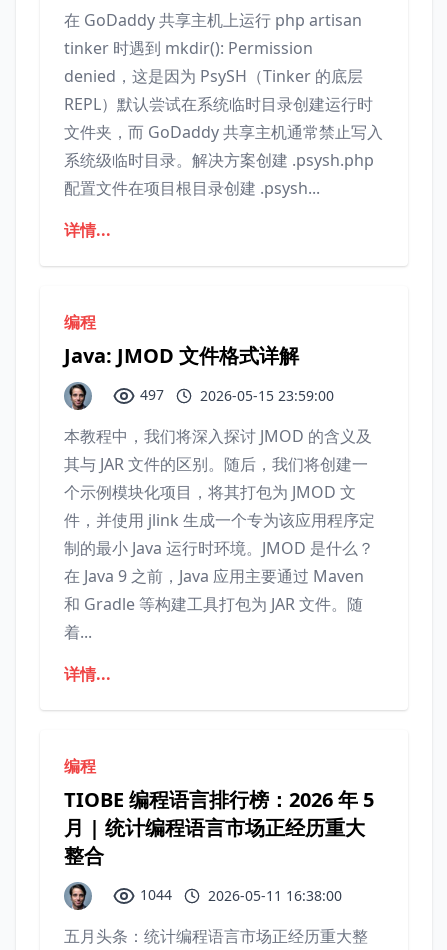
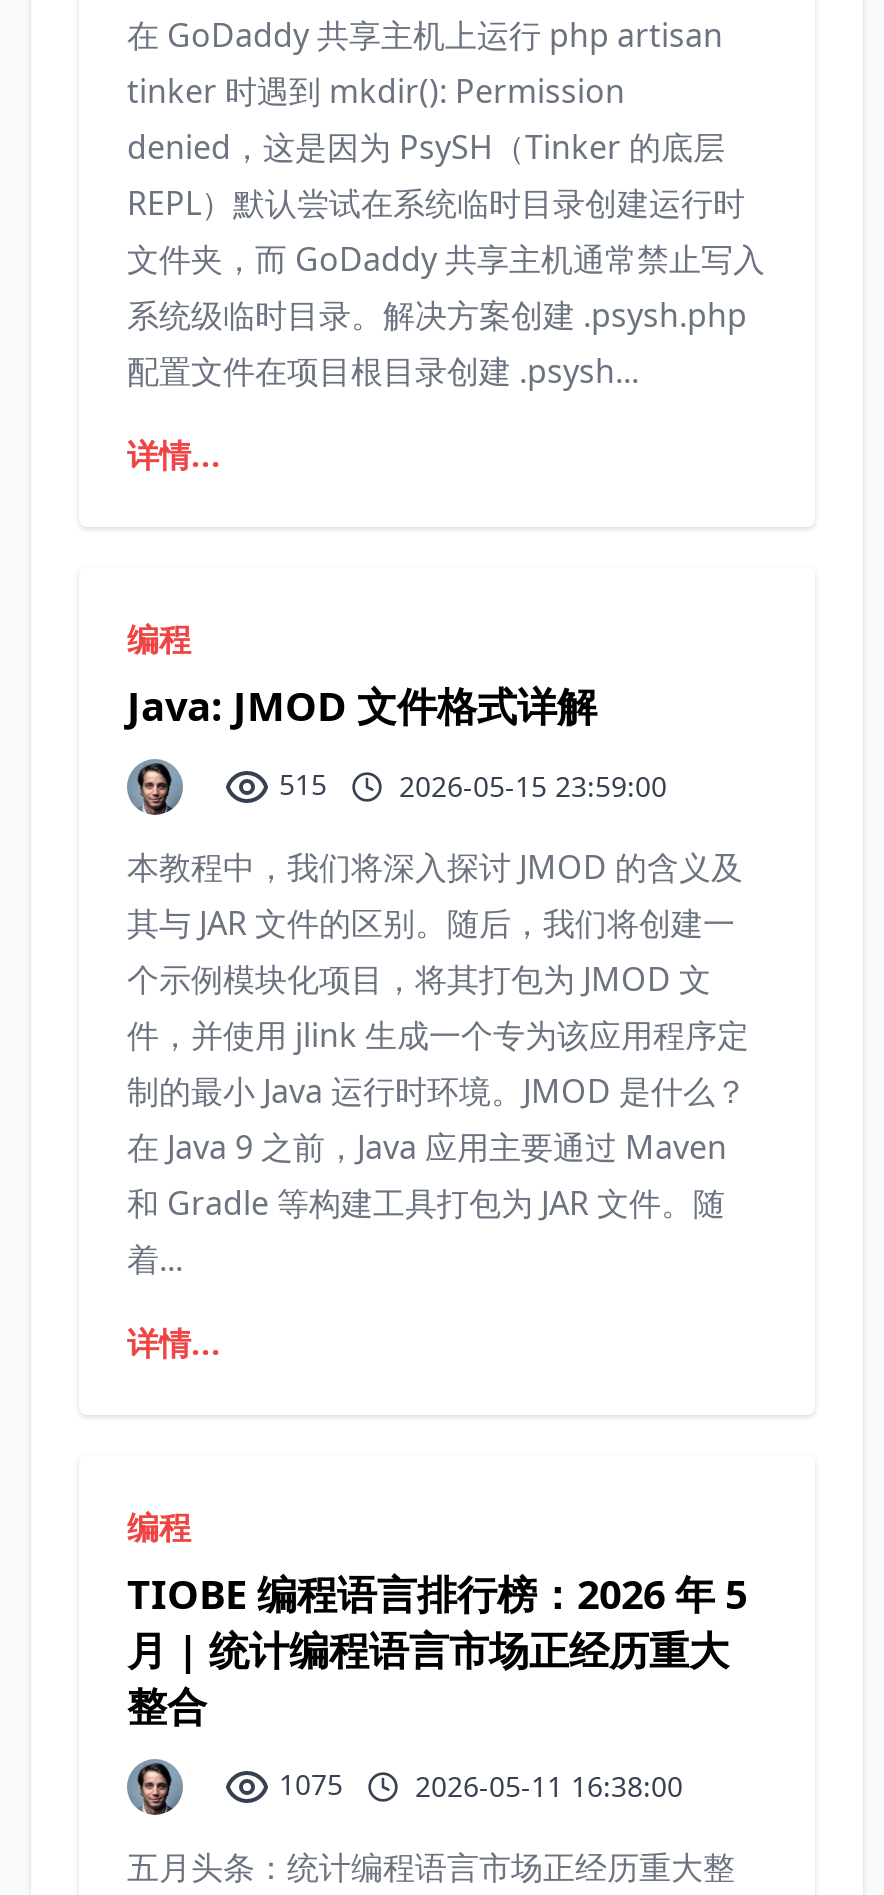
- 497 2026-05-15 23:59:00
+ 515 2026-05-15 23:59:00

- 1044 2026-05-11 16:38:00
+ 1075 2026-05-11 16:38:00
